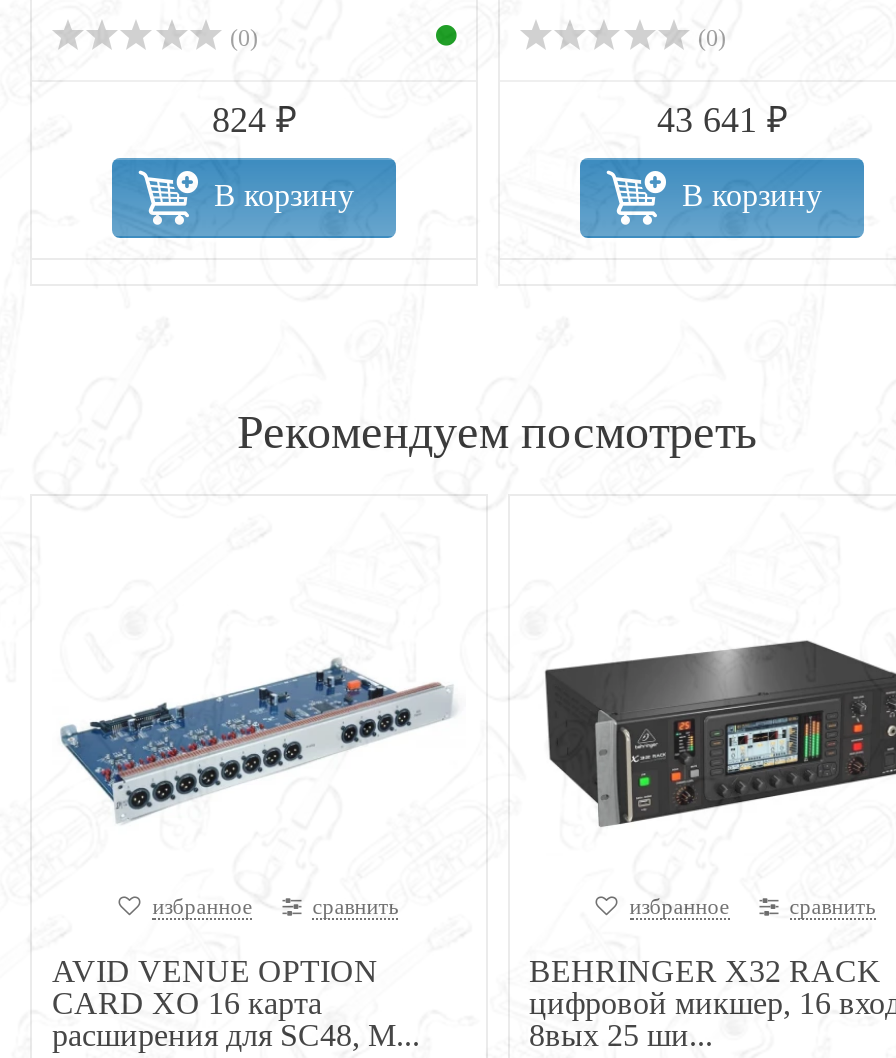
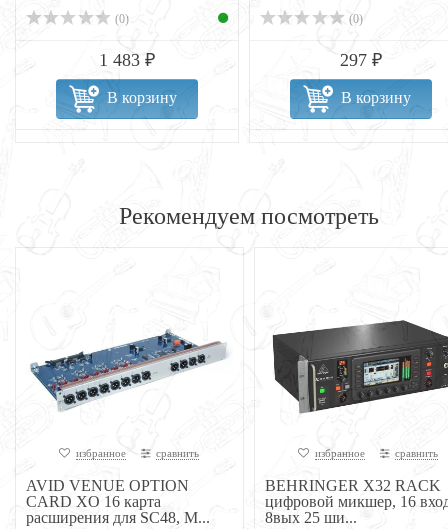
- 824 ₽
+ 1 483 ₽

- 43 641 ₽
+ 297 ₽
